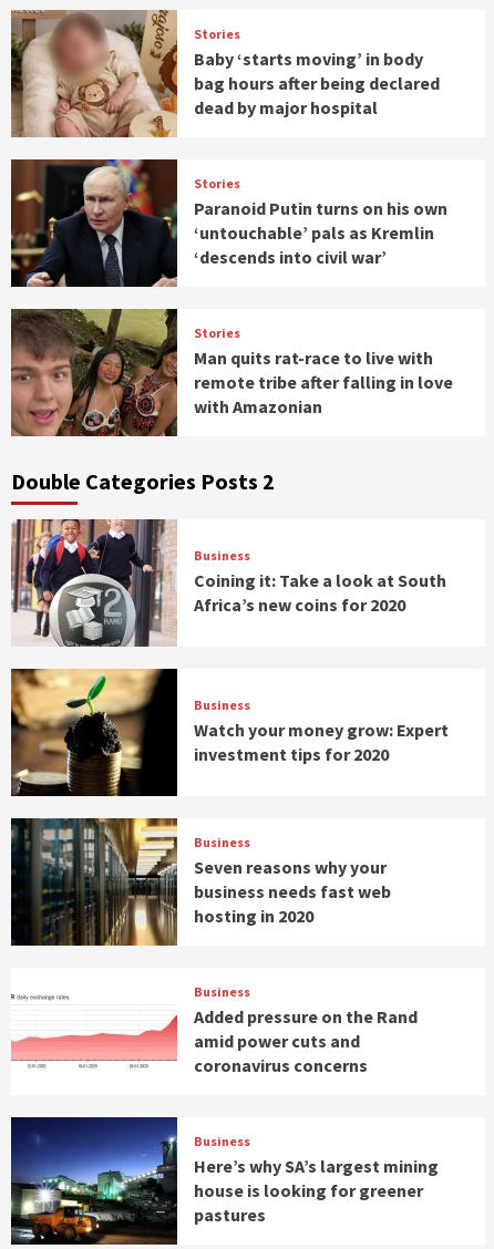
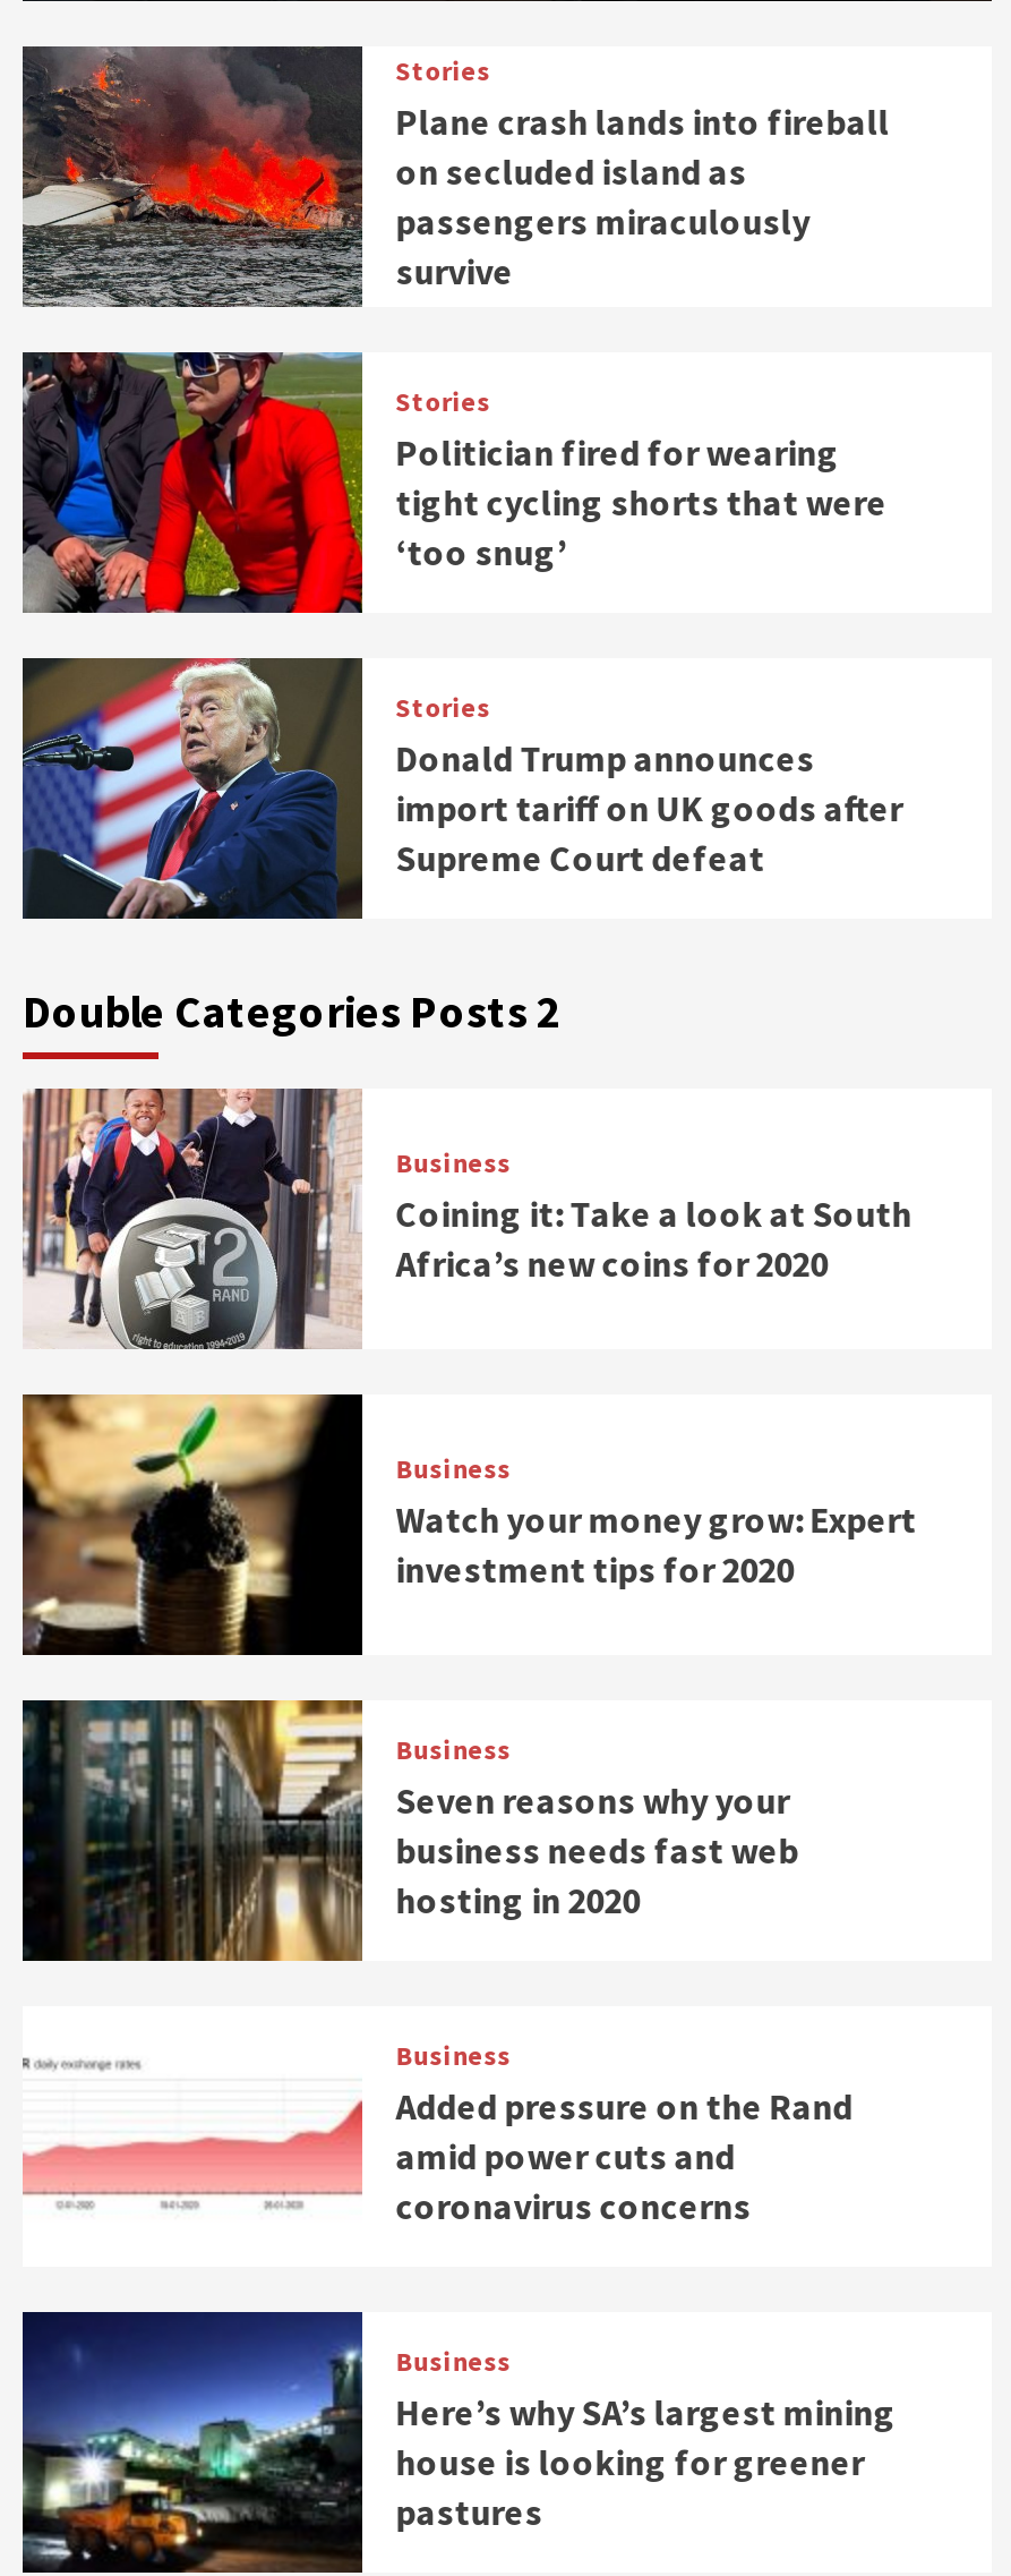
- [image]
- Baby ‘starts moving’ in body
- bag hours after being declared
- dead by major hospital
+ [image]
+ Plane crash lands into fireball
+ on secluded island as
+ passengers miraculously
+ survive

- [image]
- Paranoid Putin turns on his own
- ‘untouchable’ pals as Kremlin
- ‘descends into civil war’
+ [image]
+ Politician fired for wearing
+ tight cycling shorts that were
+ ‘too snug’

- [image]
- Man quits rat-race to live with
- remote tribe after falling in love
- with Amazonian
+ [image]
+ Donald Trump announces
+ import tariff on UK goods after
+ Supreme Court defeat
